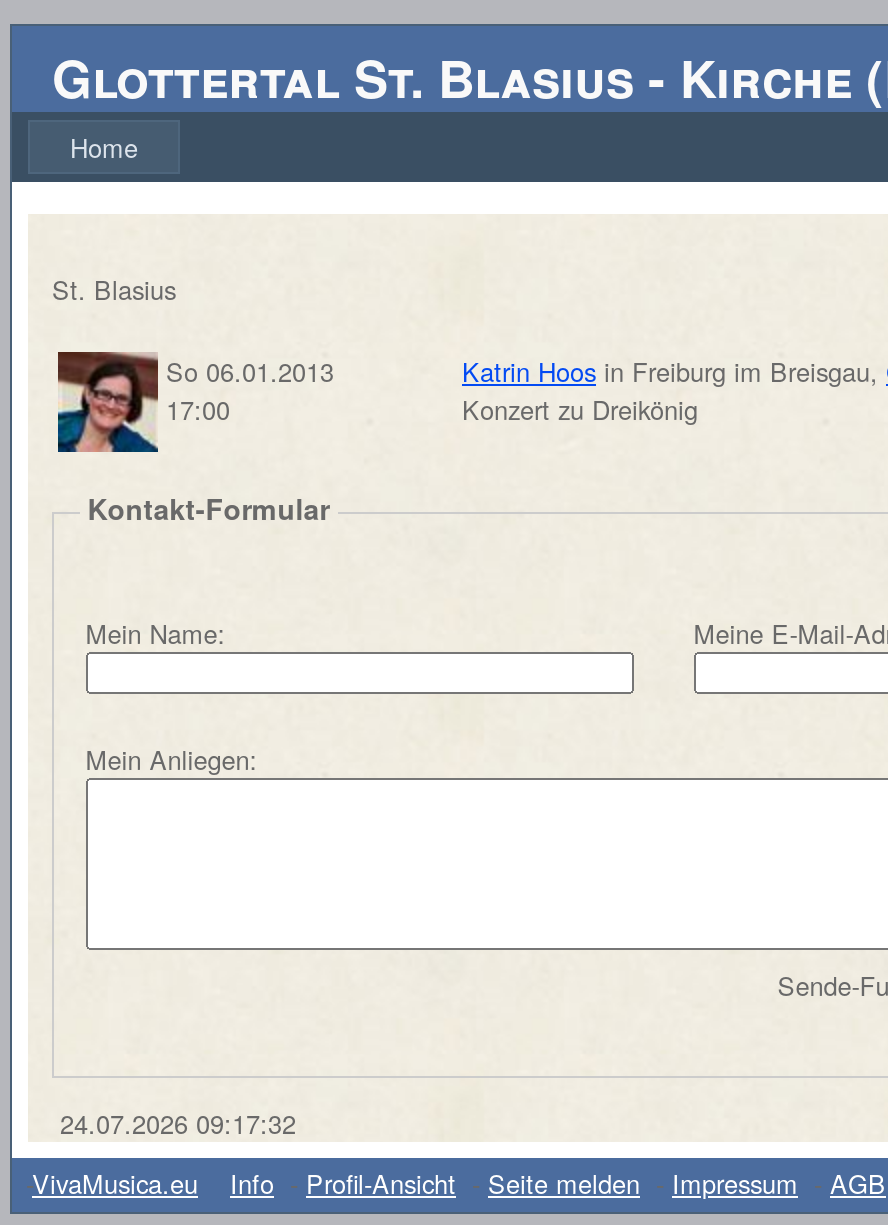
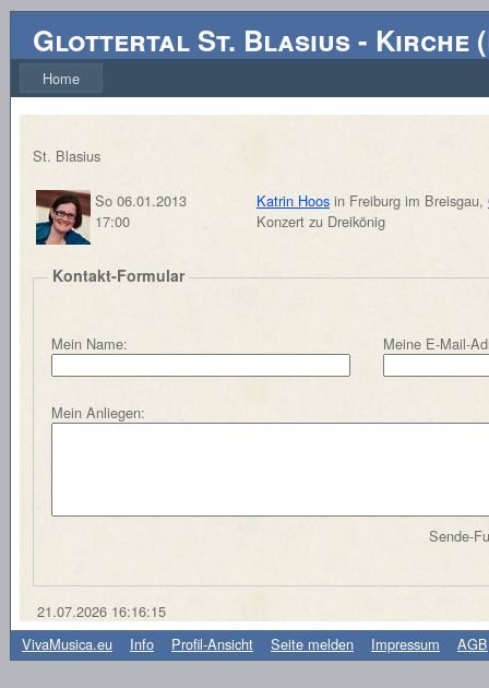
- 24.07.2026 09:17:32
+ 21.07.2026 16:16:15
